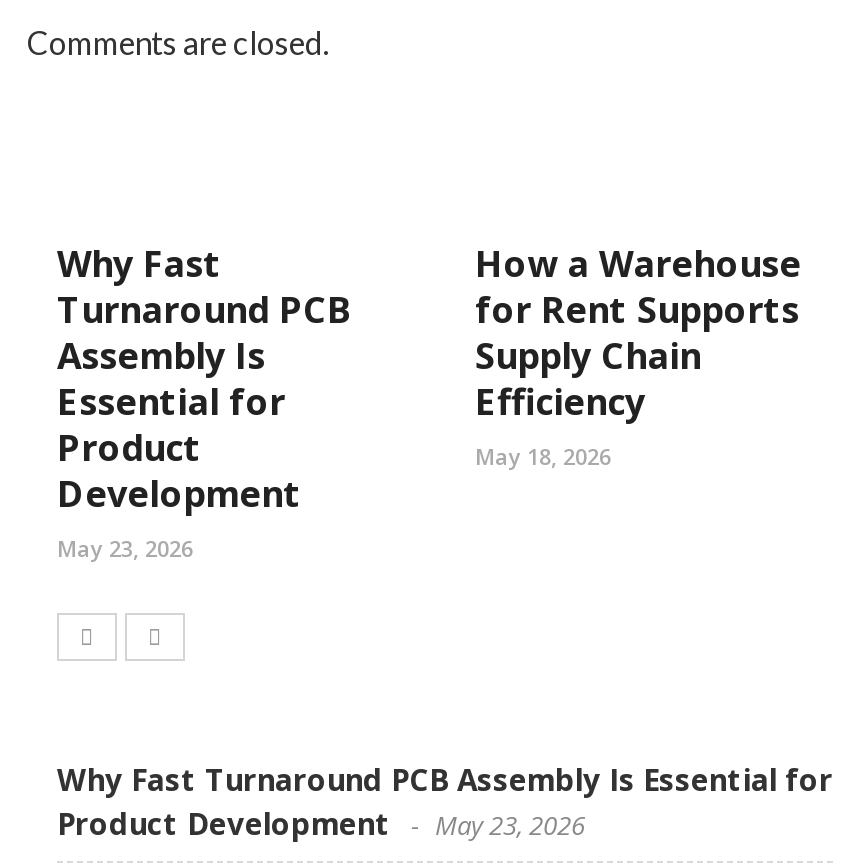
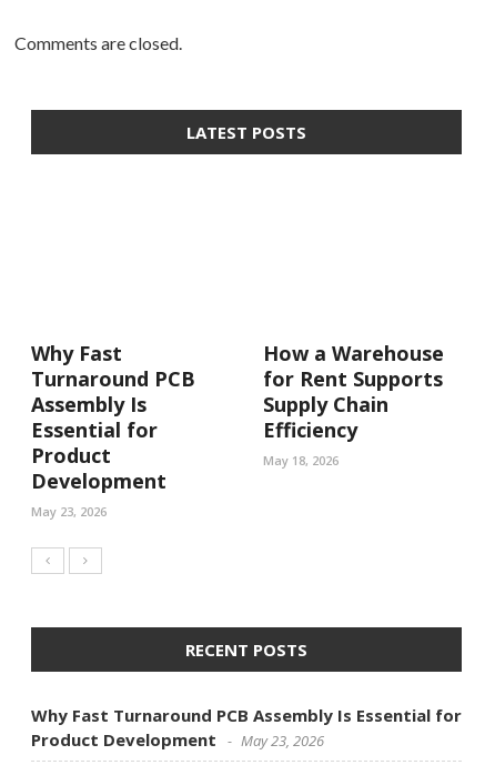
+ LATEST POSTS

+ RECENT POSTS
